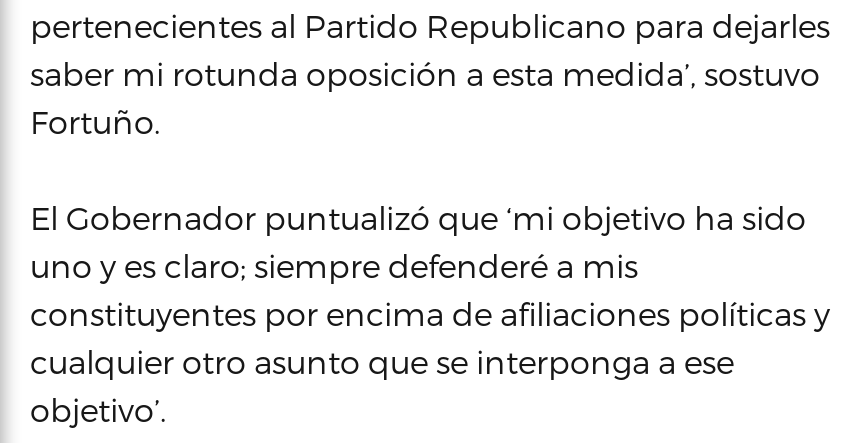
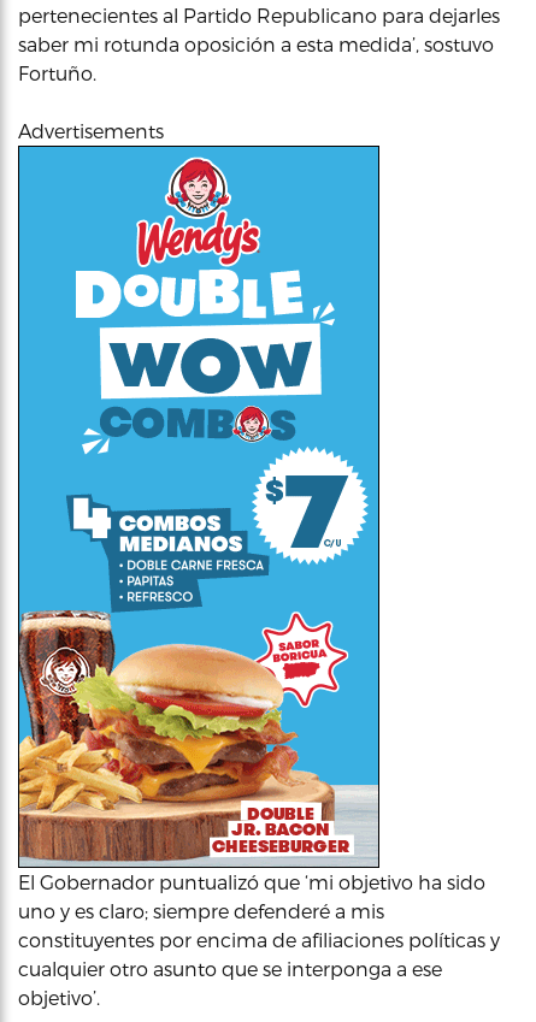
+ [image]

+ Advertisements
